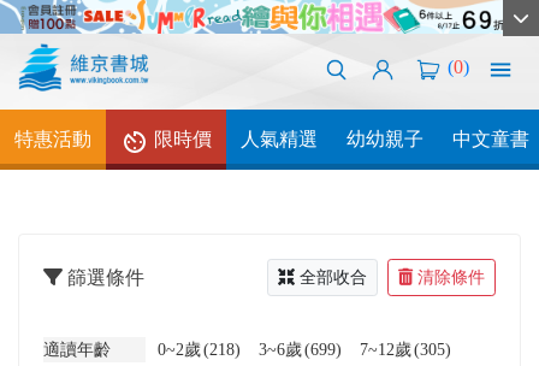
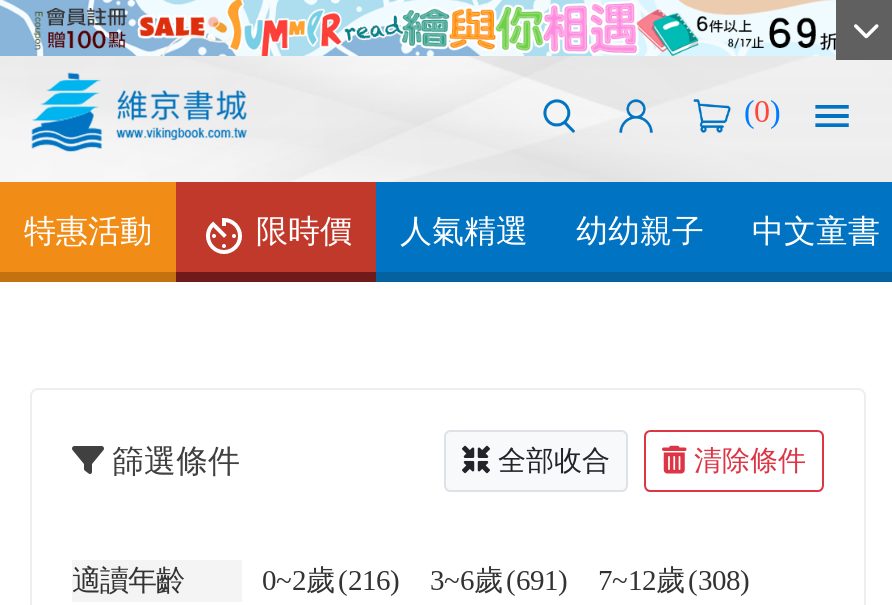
- 0~2歲 (218)
+ 0~2歲 (216)

- 3~6歲 (699)
+ 3~6歲 (691)

- 7~12歲 (305)
+ 7~12歲 (308)
